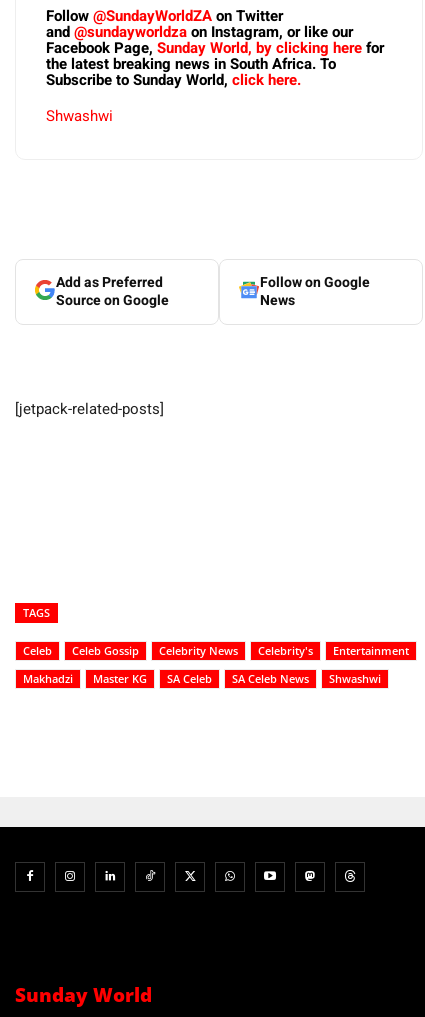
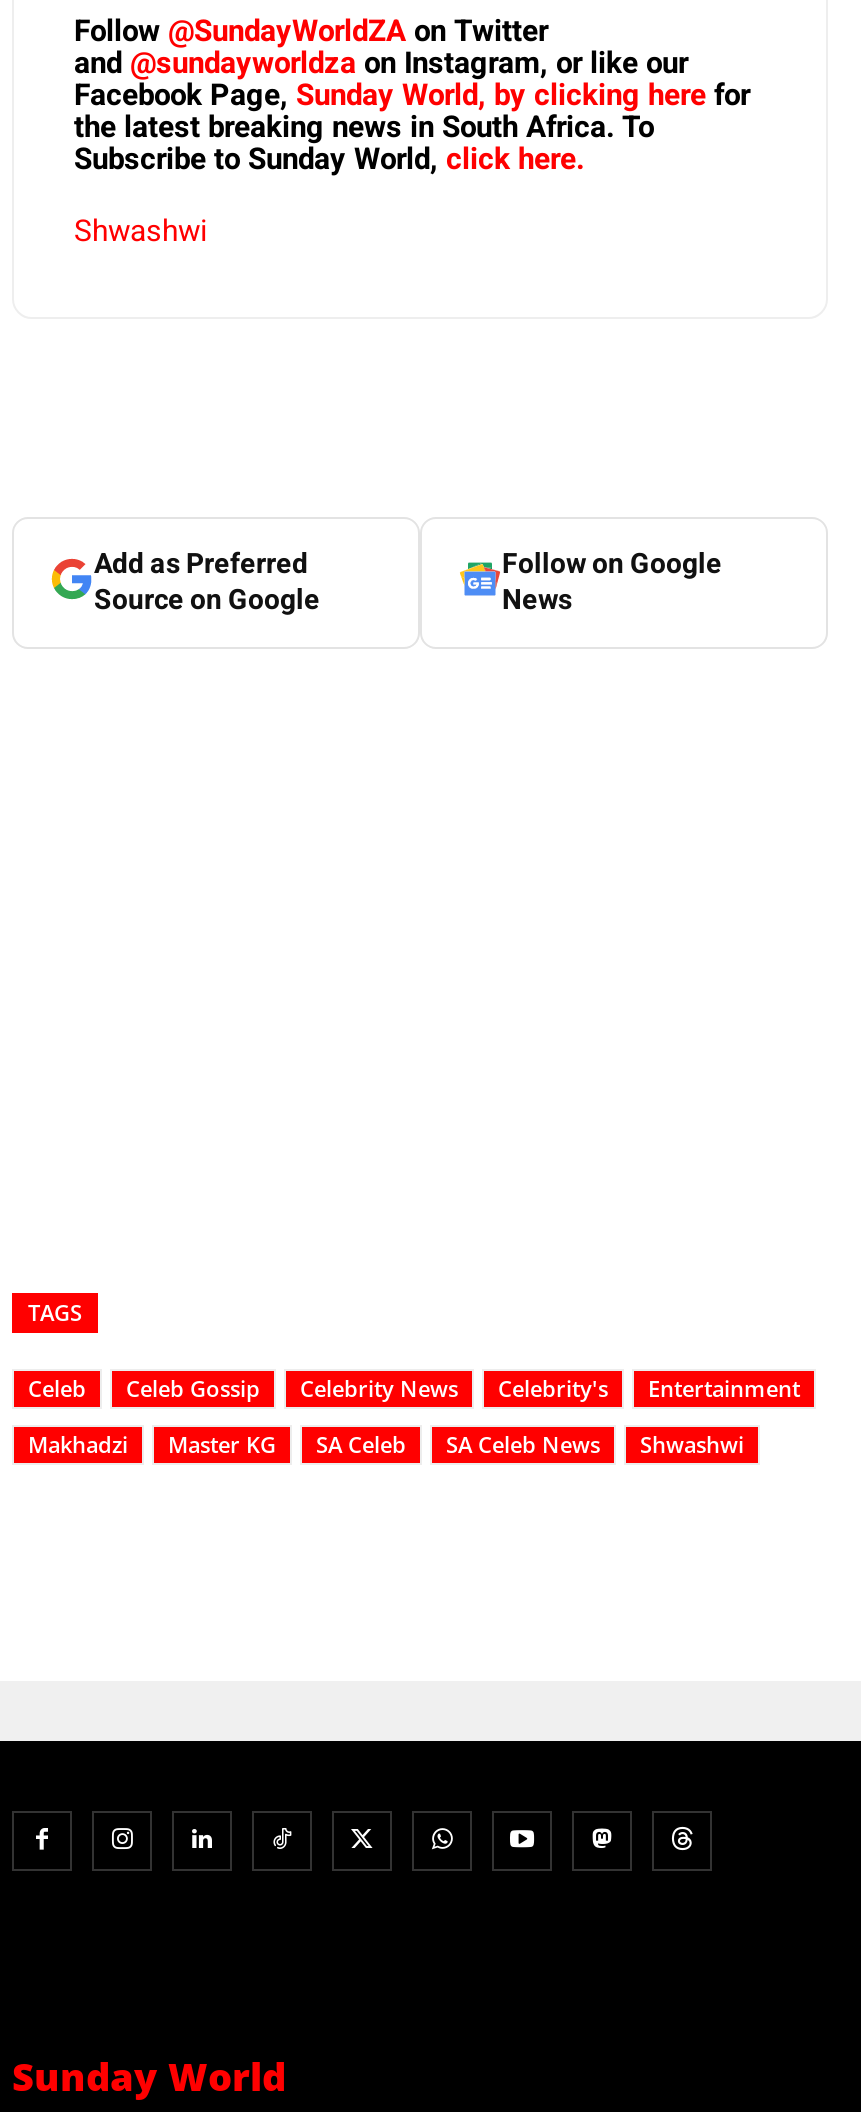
- [jetpack-related-posts]
